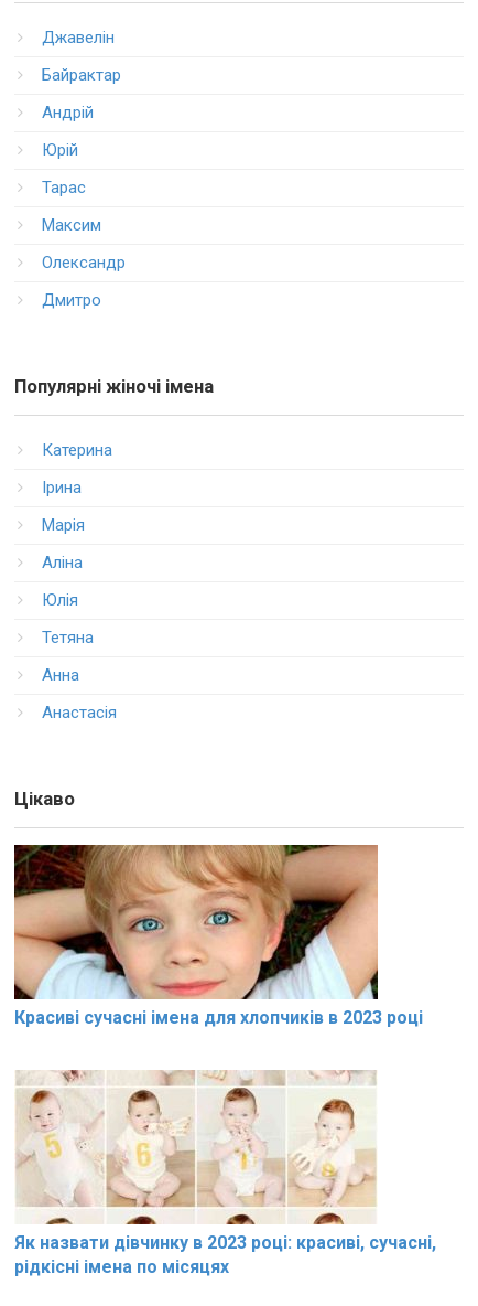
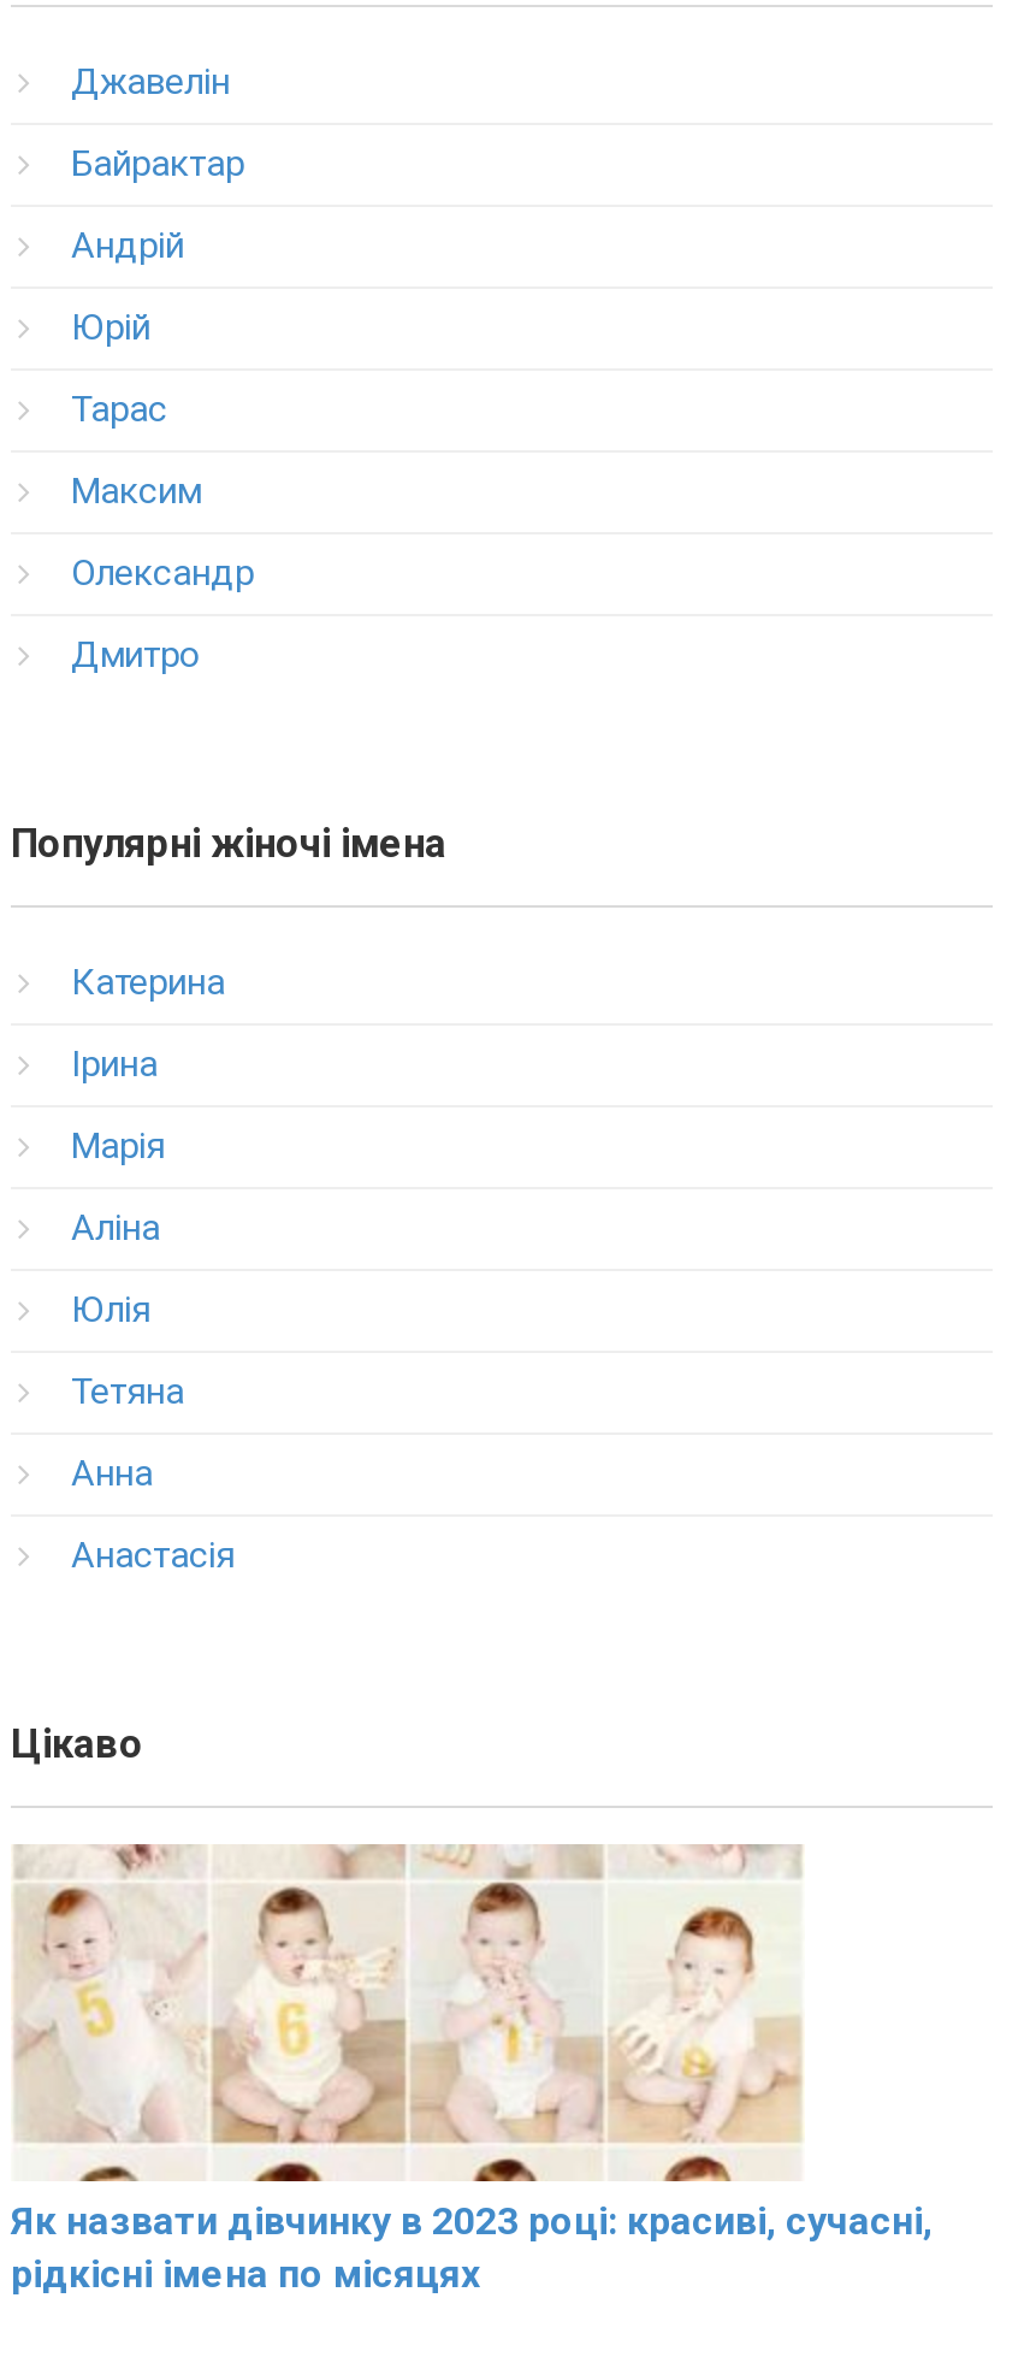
- [image]
- Красиві сучасні імена для хлопчиків в 2023 році
